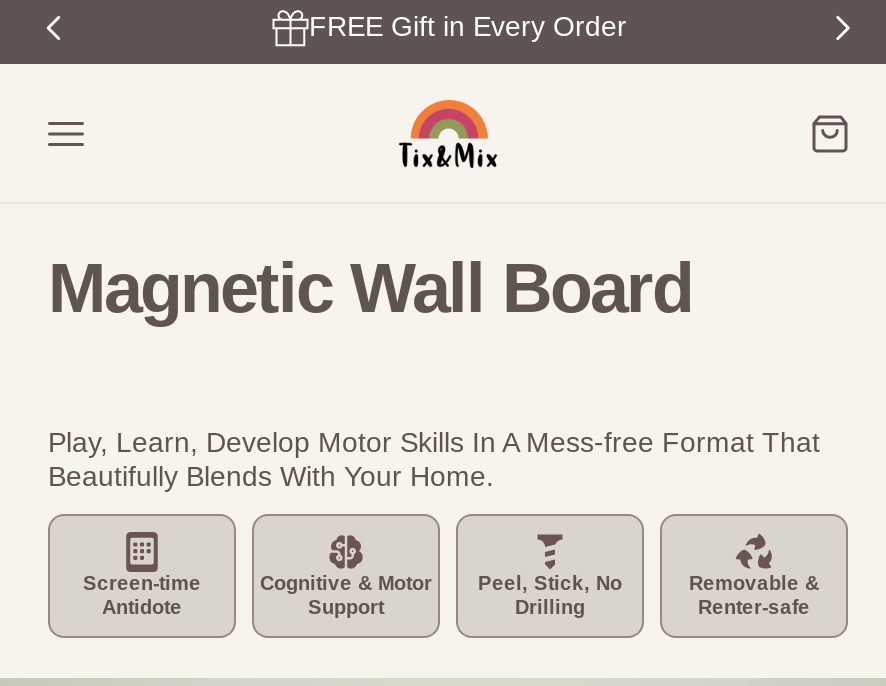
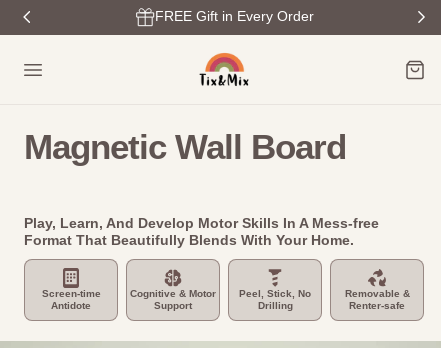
- Play, Learn, Develop Motor Skills In A Mess-free Format That
- Beautifully Blends With Your Home.
+ Play, Learn, And Develop Motor Skills In A Mess-free
+ Format That Beautifully Blends With Your Home.
